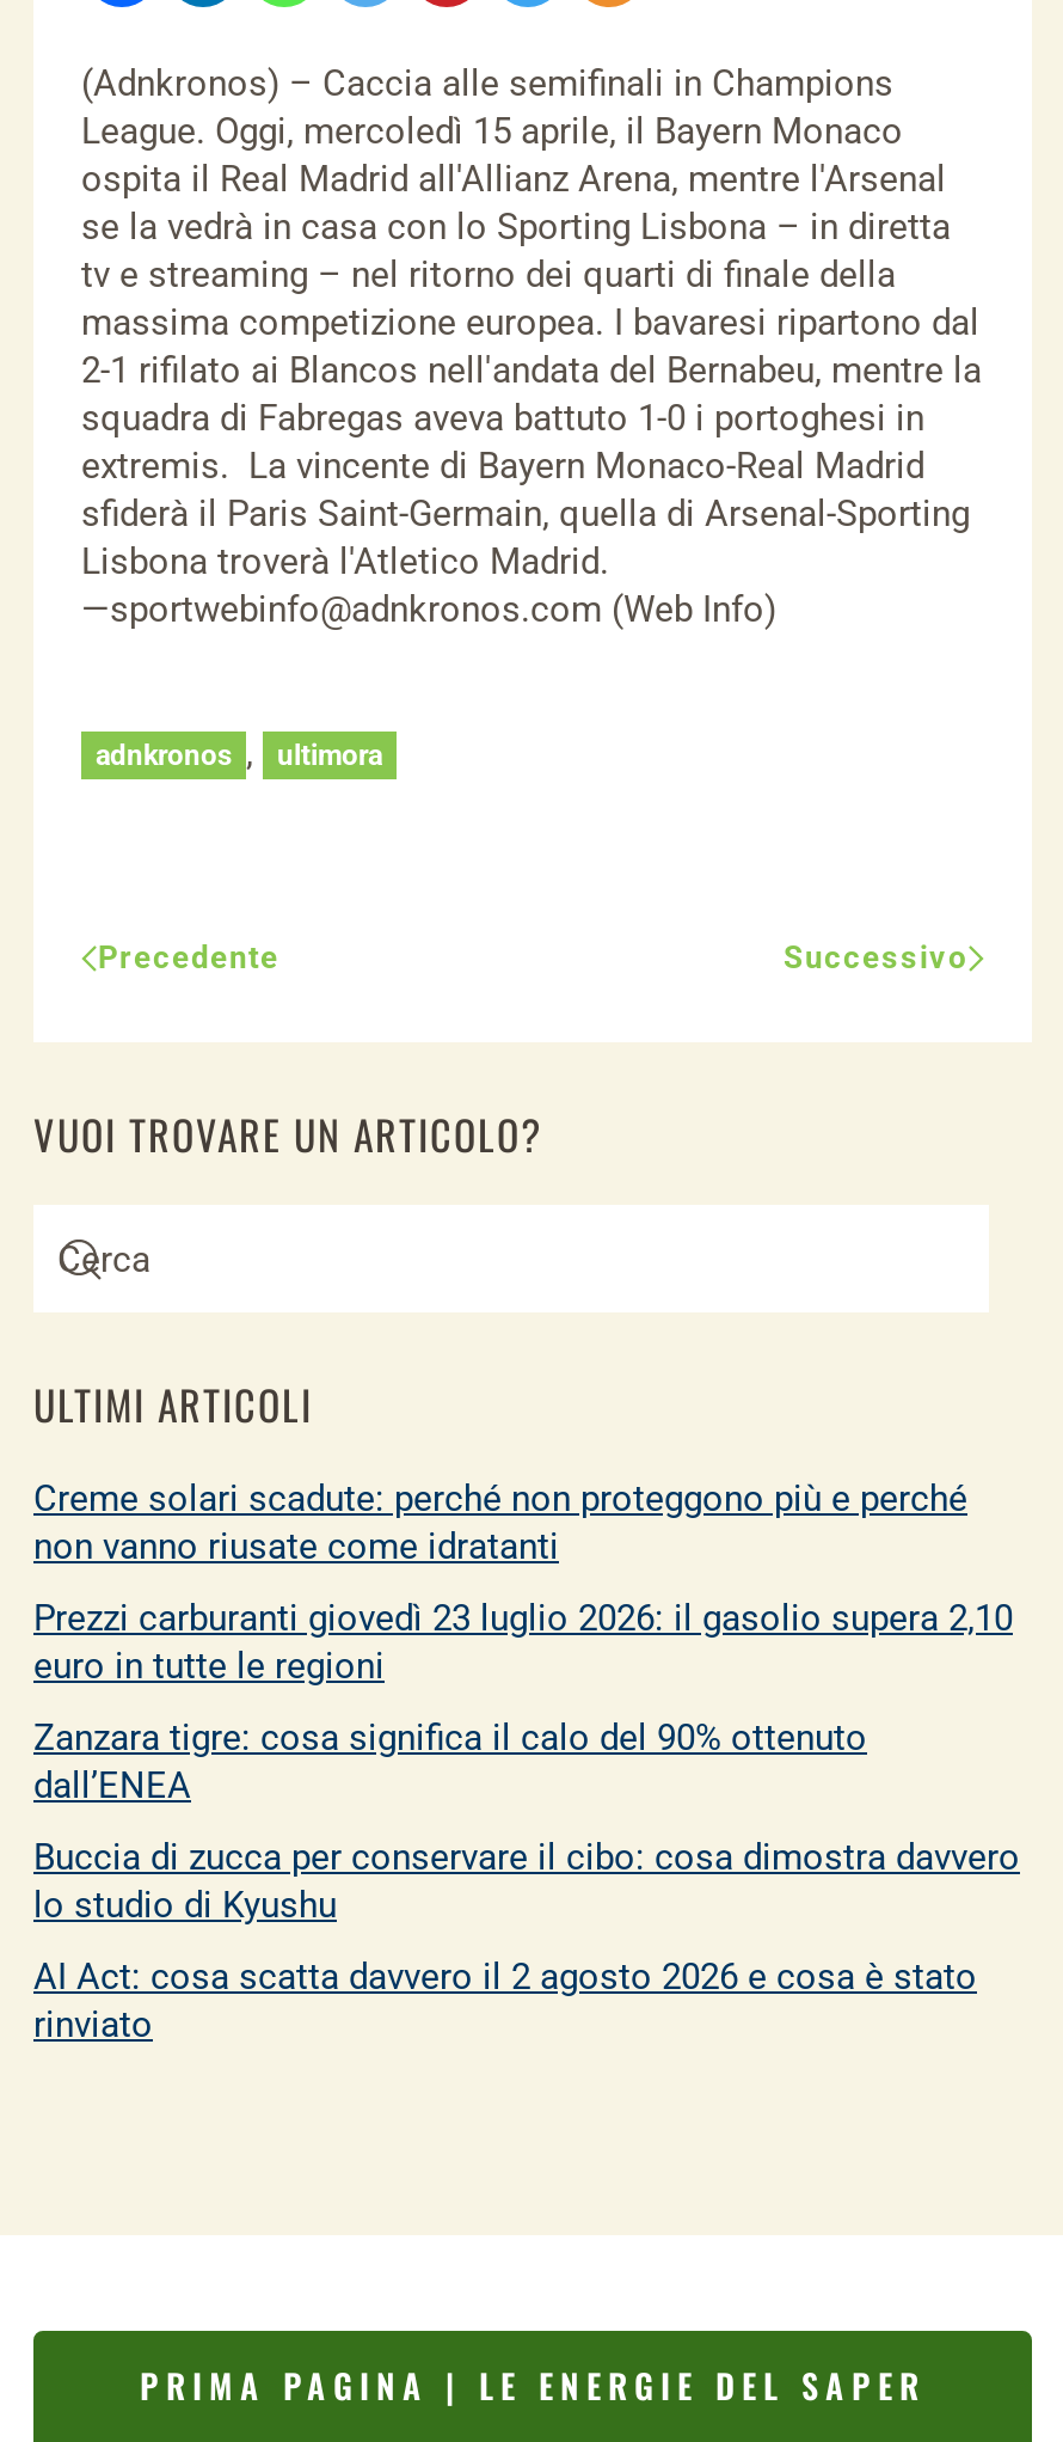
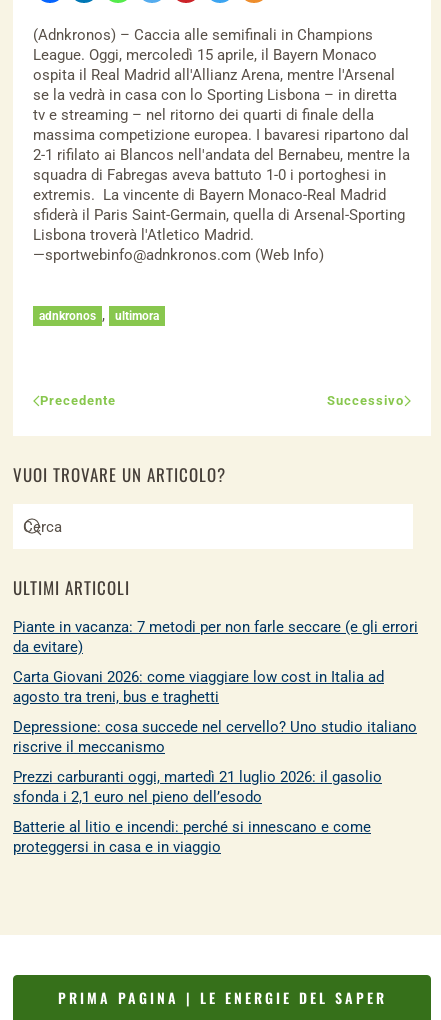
- Creme solari scadute: perché non proteggono più e perché
- non vanno riusate come idratanti
+ Piante in vacanza: 7 metodi per non farle seccare (e gli errori
+ da evitare)

- Prezzi carburanti giovedì 23 luglio 2026: il gasolio supera 2,10
- euro in tutte le regioni
+ Carta Giovani 2026: come viaggiare low cost in Italia ad
+ agosto tra treni, bus e traghetti

- Zanzara tigre: cosa significa il calo del 90% ottenuto
- dall’ENEA
+ Depressione: cosa succede nel cervello? Uno studio italiano
+ riscrive il meccanismo

- Buccia di zucca per conservare il cibo: cosa dimostra davvero
- lo studio di Kyushu
+ Prezzi carburanti oggi, martedì 21 luglio 2026: il gasolio
+ sfonda i 2,1 euro nel pieno dell’esodo

- AI Act: cosa scatta davvero il 2 agosto 2026 e cosa è stato
- rinviato
+ Batterie al litio e incendi: perché si innescano e come
+ proteggersi in casa e in viaggio
